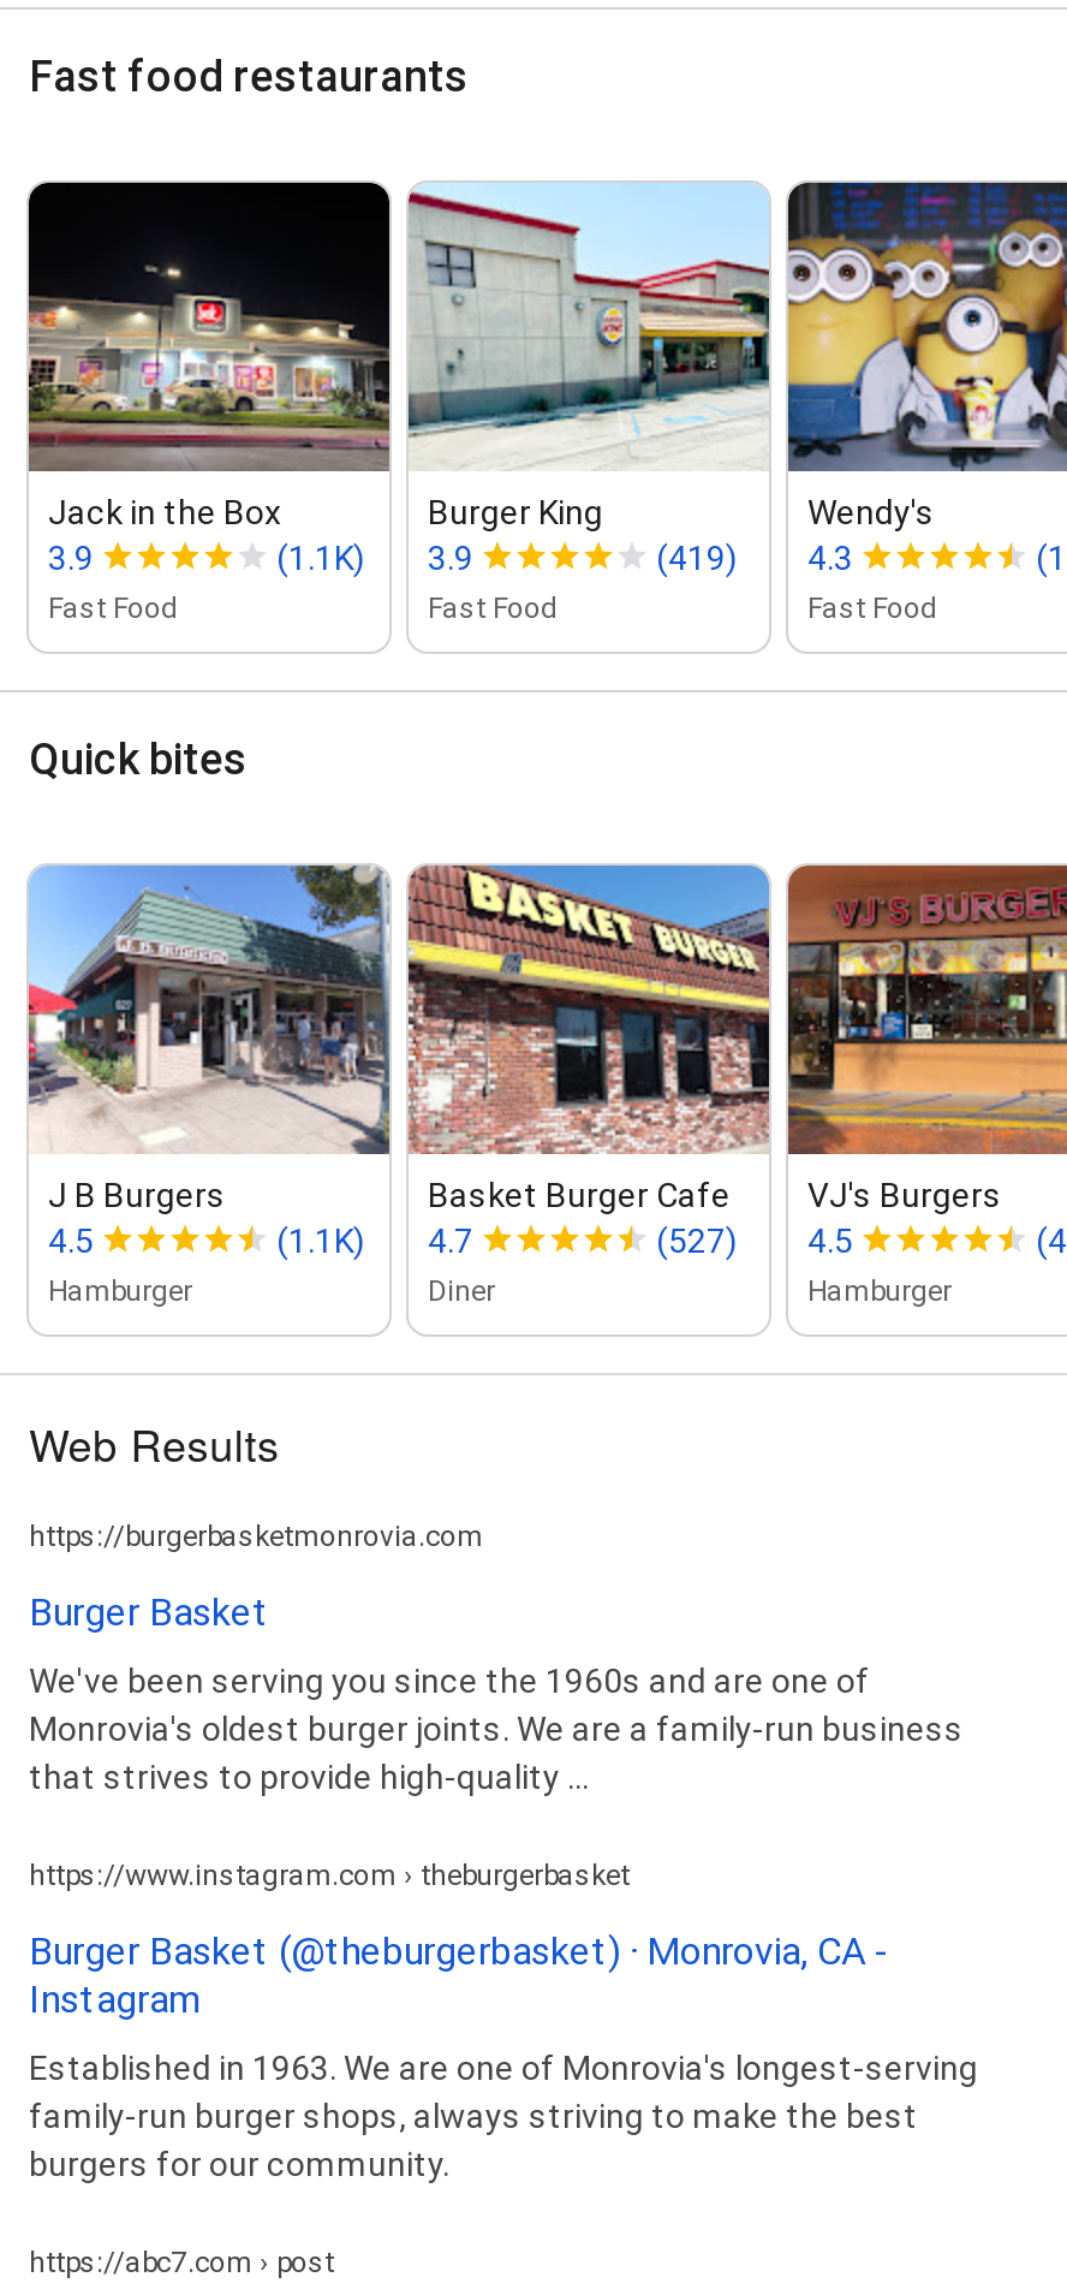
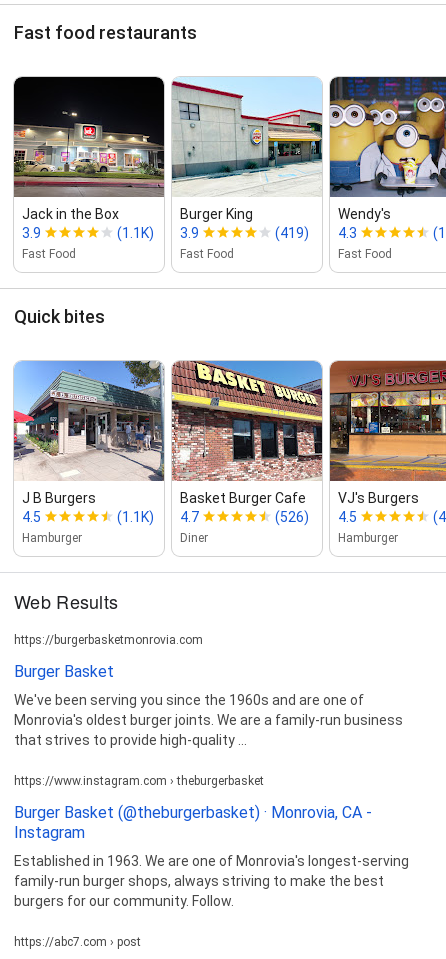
- (527) 4.5
+ (526) 4.5

- burgers for our community.
+ burgers for our community. Follow.
